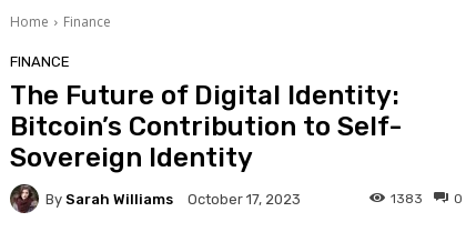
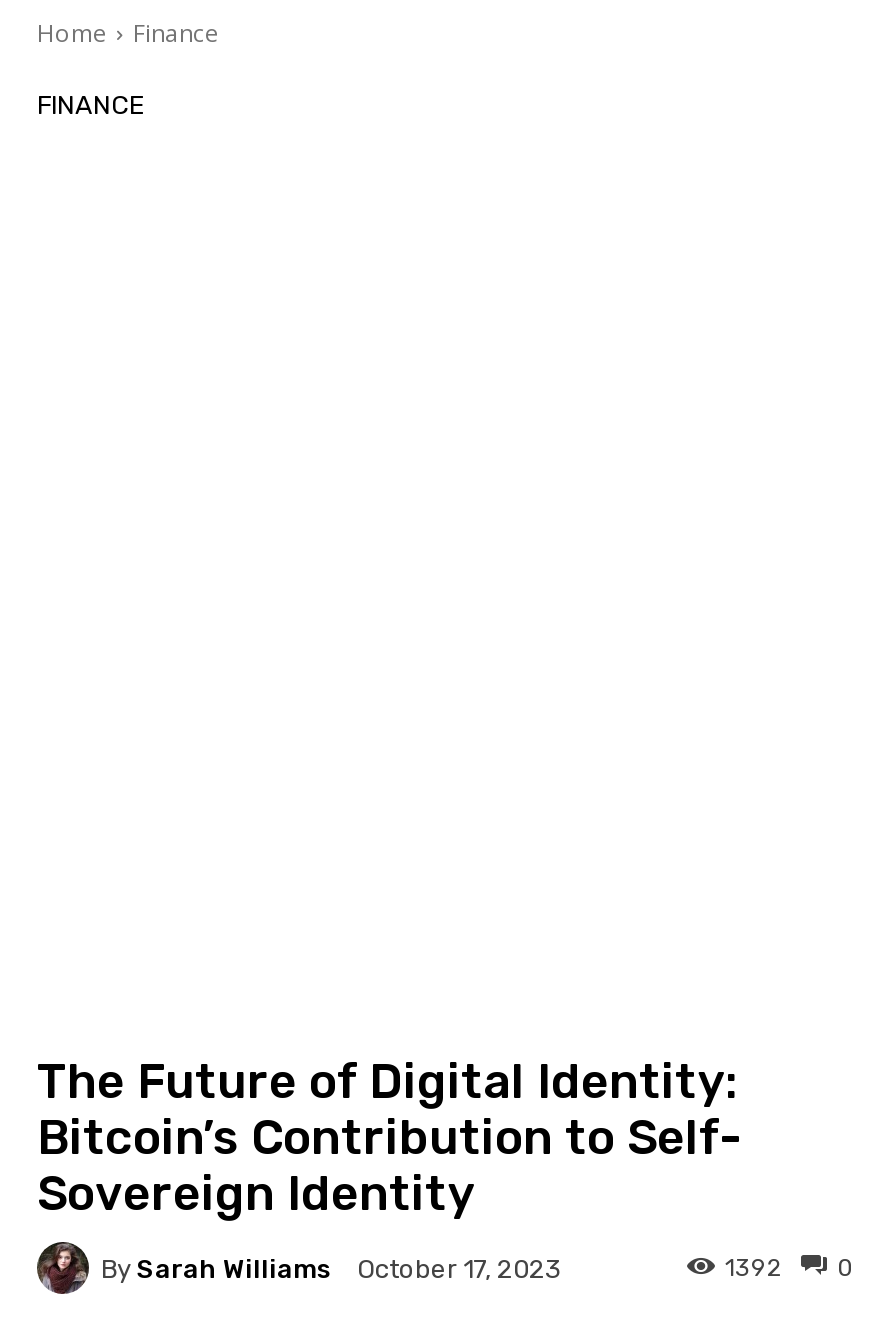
- 1383 0
+ 1392 0
